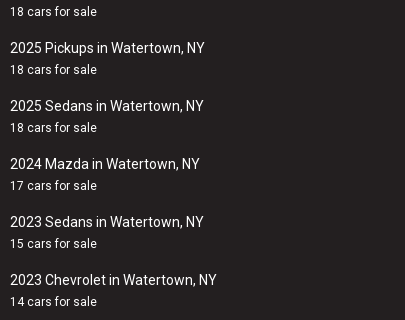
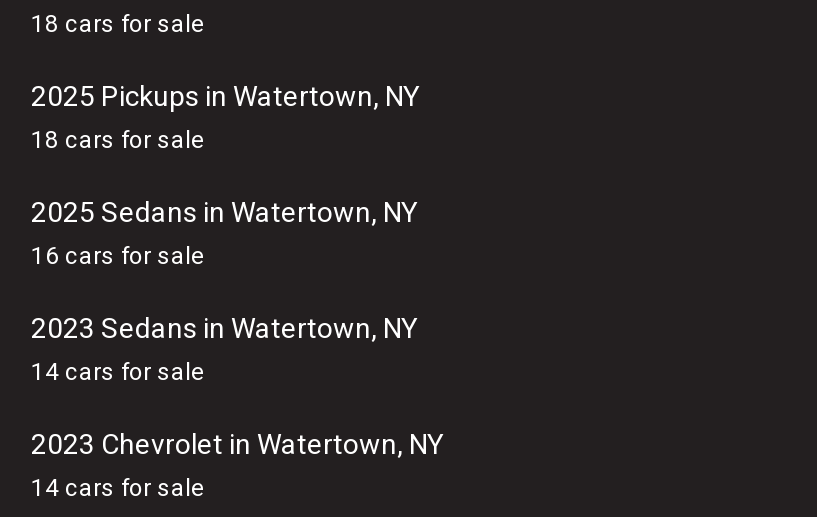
- 18 cars for sale
- 2024 Mazda in Watertown, NY
- 17 cars for sale
+ 16 cars for sale

- 15 cars for sale
+ 14 cars for sale
